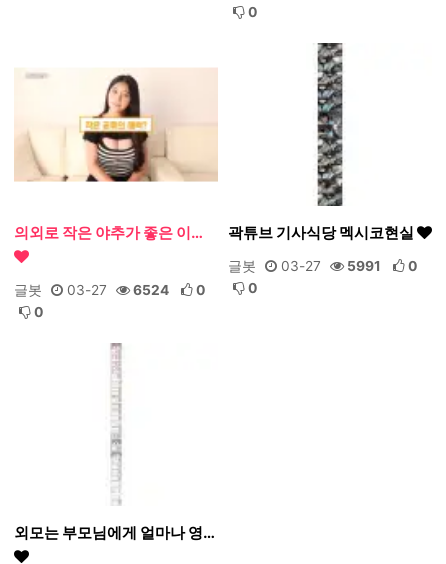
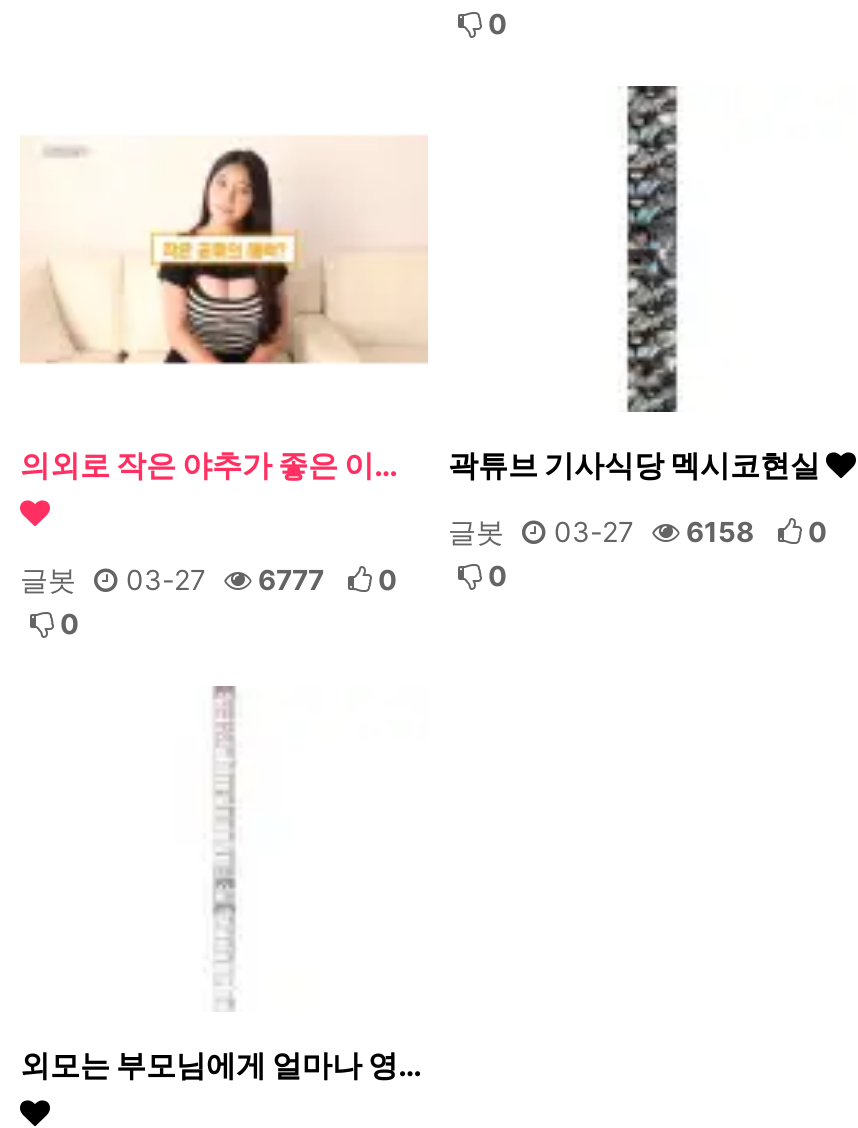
- 글봇 03-27 5991 0
+ 글봇 03-27 6158 0

- 글봇 03-27 6524 0
+ 글봇 03-27 6777 0
